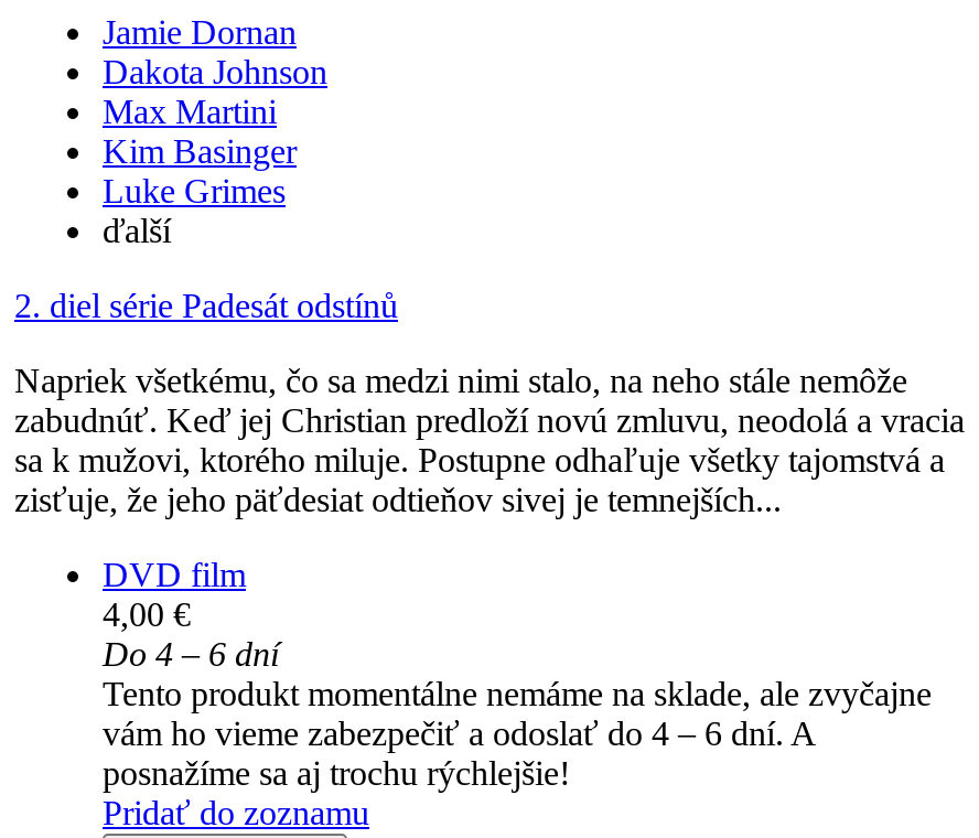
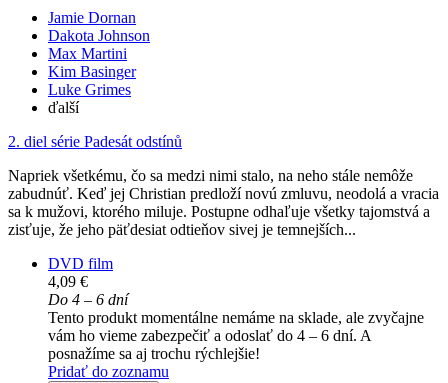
- 4,00 €
+ 4,09 €
